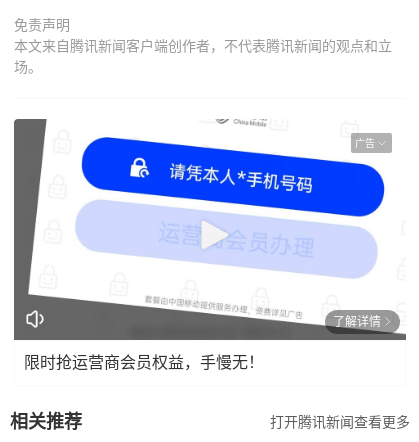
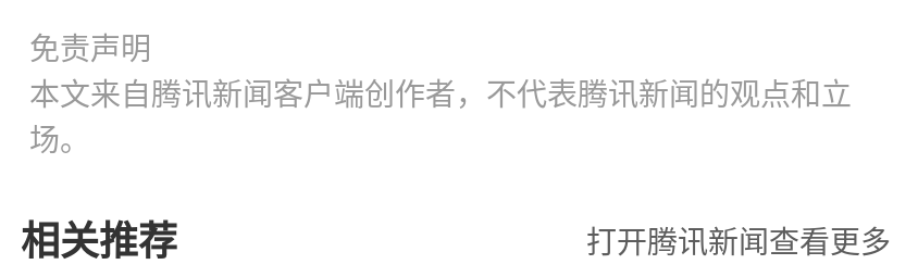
- [image]
- 广告

- 了解详情
- 限时抢运营商会员权益，手慢无！
